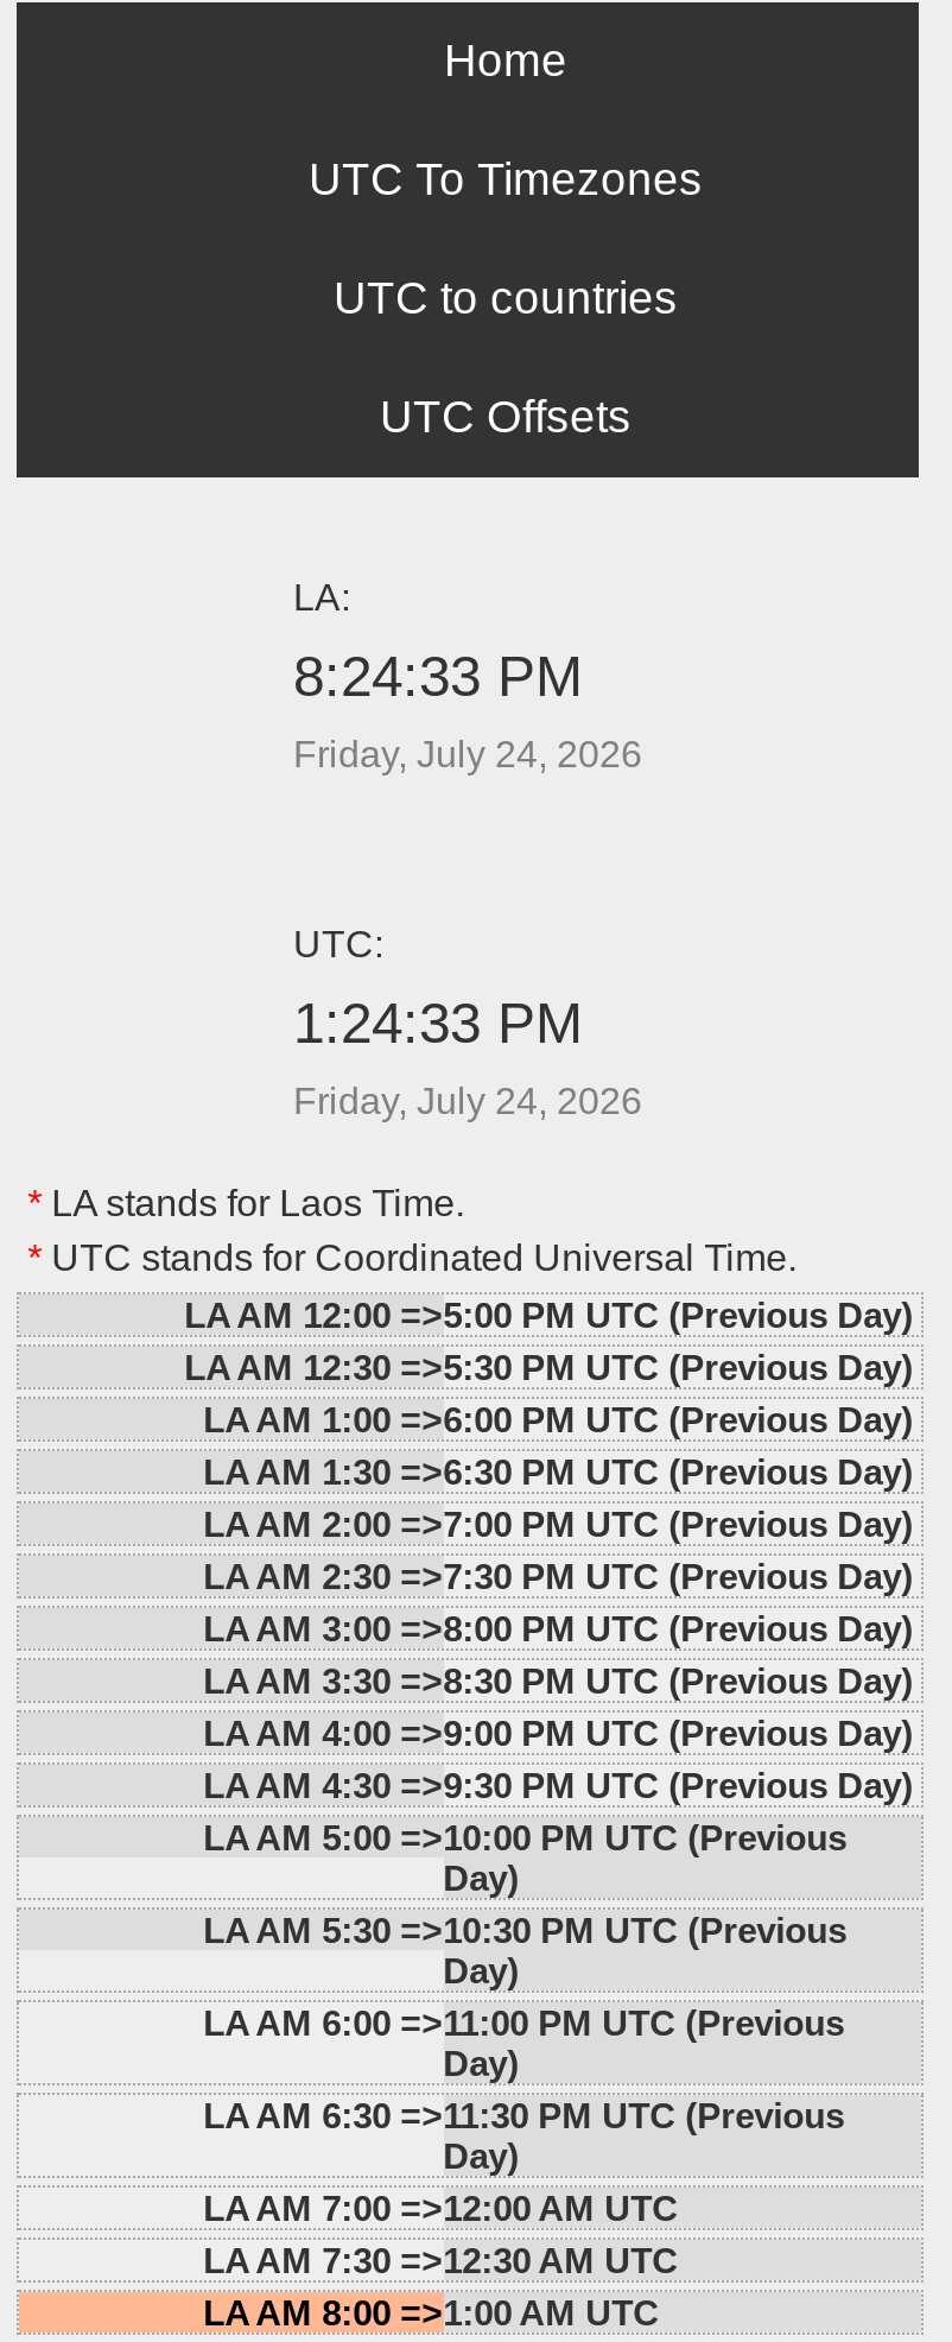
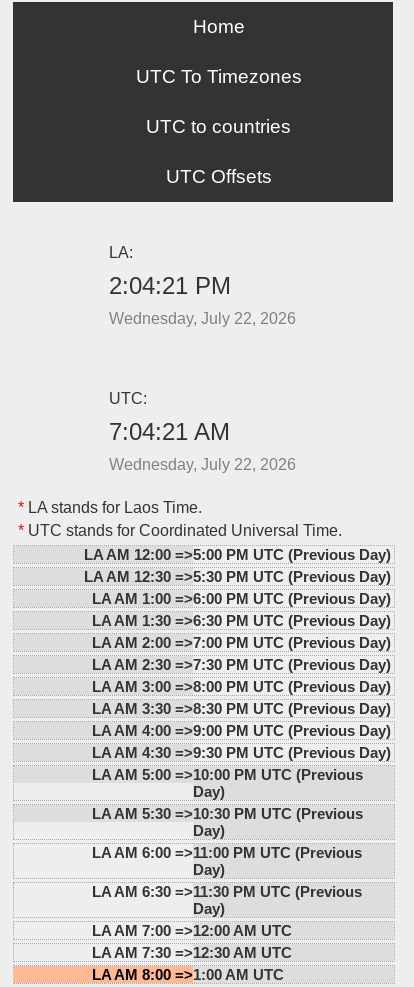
- 8:24:33 PM
+ 2:04:21 PM

- Friday, July 24, 2026
+ Wednesday, July 22, 2026

- 1:24:33 PM
- Friday, July 24, 2026
+ 7:04:21 AM
+ Wednesday, July 22, 2026
